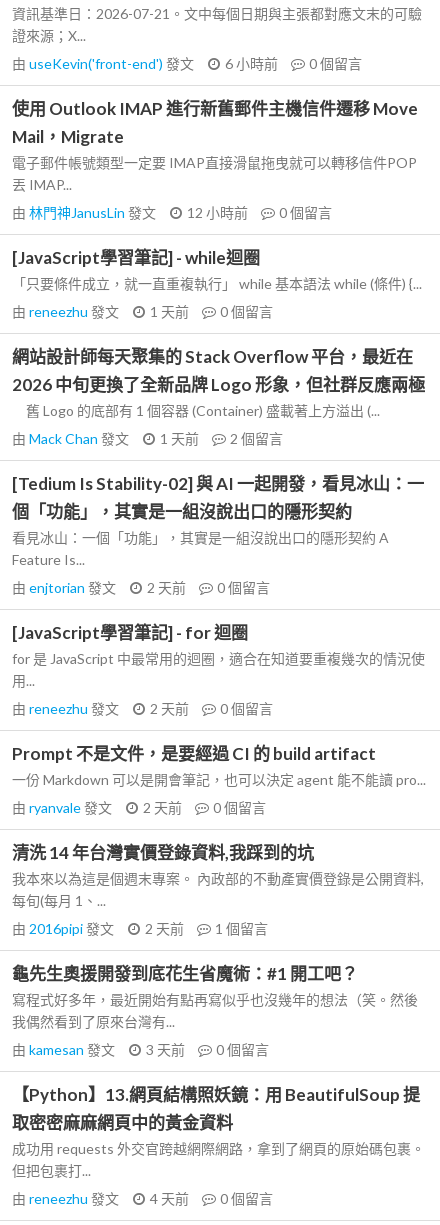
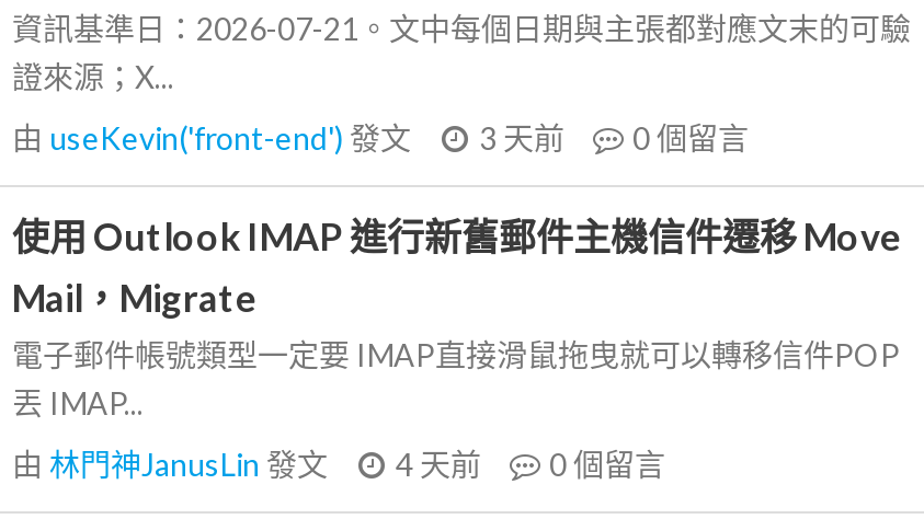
- 由useKevin('front-end')發文 6 小時前 0個留言
+ 由useKevin('front-end')發文 3 天前 0個留言

- 12 小時前
- 0個留言
- [JavaScript學習筆記] - while迴圈
- 「只要條件成立，就一直重複執行」 while 基本語法 while (條件) {...
- 由reneezhu發文
- 1 天前
- 0個留言
- 網站設計師每天聚集的 Stack Overflow 平台，最近在
- 2026 中旬更換了全新品牌 Logo 形象，但社群反應兩極
- 舊 Logo 的底部有 1 個容器 (Container) 盛載著上方溢出 (...
- 由Mack Chan發文
- 1 天前
- 2個留言
- [Tedium Is Stability-02] 與 AI 一起開發，看見冰山：一
- 個「功能」，其實是一組沒說出口的隱形契約
- 看見冰山：一個「功能」，其實是一組沒說出口的隱形契約 A
- Feature Is...
- 由enjtorian發文
- 2 天前
- 0個留言
- [JavaScript學習筆記] - for 迴圈
- for 是 JavaScript 中最常用的迴圈，適合在知道要重複幾次的情況使
- 用...
- 由reneezhu發文
- 2 天前
- 0個留言
- Prompt 不是文件，是要經過 CI 的 build artifact
- 一份 Markdown 可以是開會筆記，也可以決定 agent 能不能讀 pro...
- 由ryanvale發文
- 2 天前
- 0個留言
- 清洗 14 年台灣實價登錄資料,我踩到的坑
- 我本來以為這是個週末專案。 內政部的不動產實價登錄是公開資料,
- 每旬(每月 1、...
- 由2016pipi發文
- 2 天前
- 1個留言
- 龜先生奧援開發到底花生省魔術：#1 開工吧？
- 寫程式好多年，最近開始有點再寫似乎也沒幾年的想法（笑。然後
- 我偶然看到了原來台灣有...
- 由kamesan發文
- 3 天前
- 0個留言
- 【Python】13.網頁結構照妖鏡：用 BeautifulSoup 提
- 取密密麻麻網頁中的黃金資料
- 成功用 requests 外交官跨越網際網路，拿到了網頁的原始碼包裹。
- 但把包裹打...
- 由reneezhu發文
